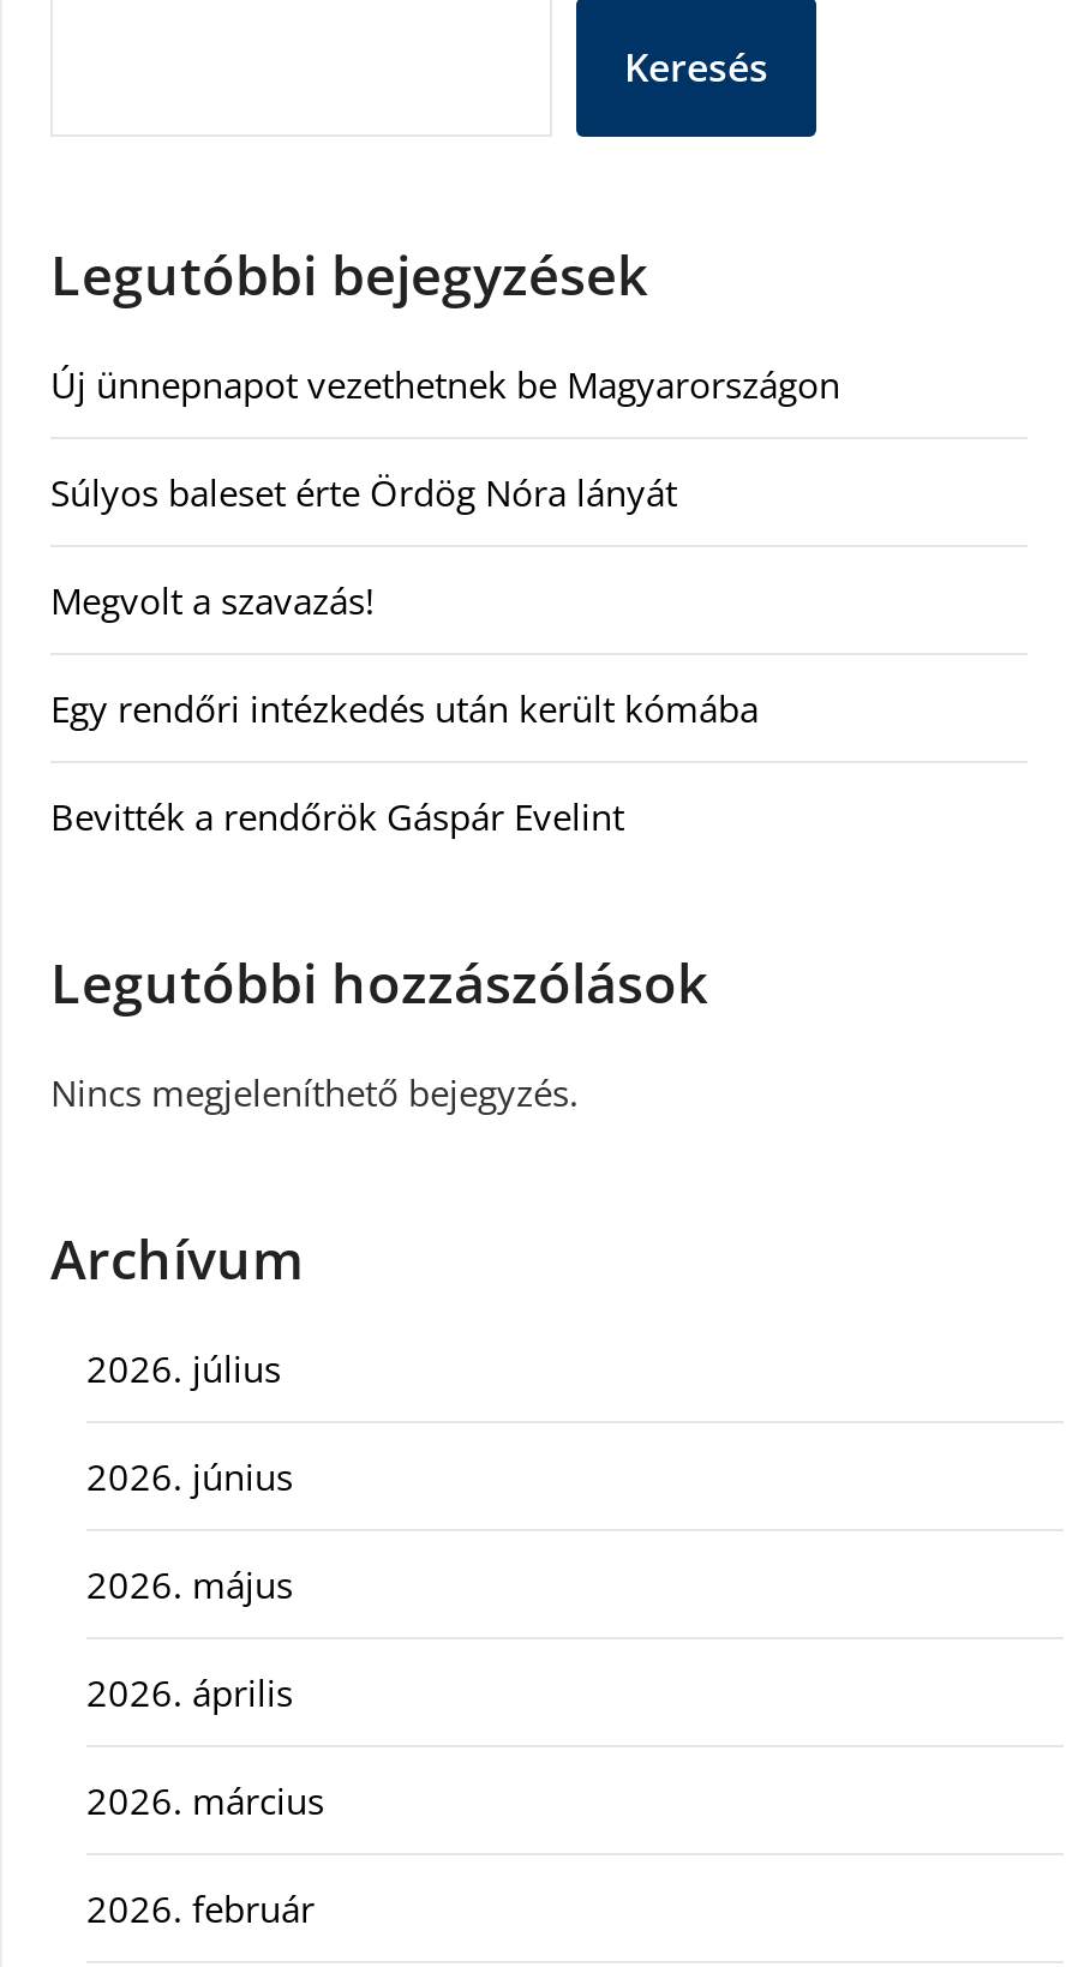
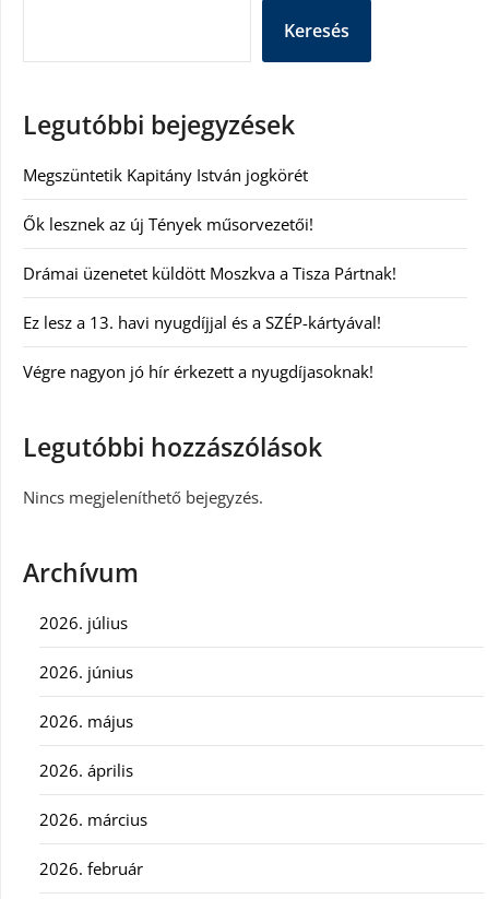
- Új ünnepnapot vezethetnek be Magyarországon
+ Megszüntetik Kapitány István jogkörét

- Súlyos baleset érte Ördög Nóra lányát
+ Ők lesznek az új Tények műsorvezetői!

- Megvolt a szavazás!
+ Drámai üzenetet küldött Moszkva a Tisza Pártnak!

- Egy rendőri intézkedés után került kómába
+ Ez lesz a 13. havi nyugdíjjal és a SZÉP-kártyával!

- Bevitték a rendőrök Gáspár Evelint
+ Végre nagyon jó hír érkezett a nyugdíjasoknak!
